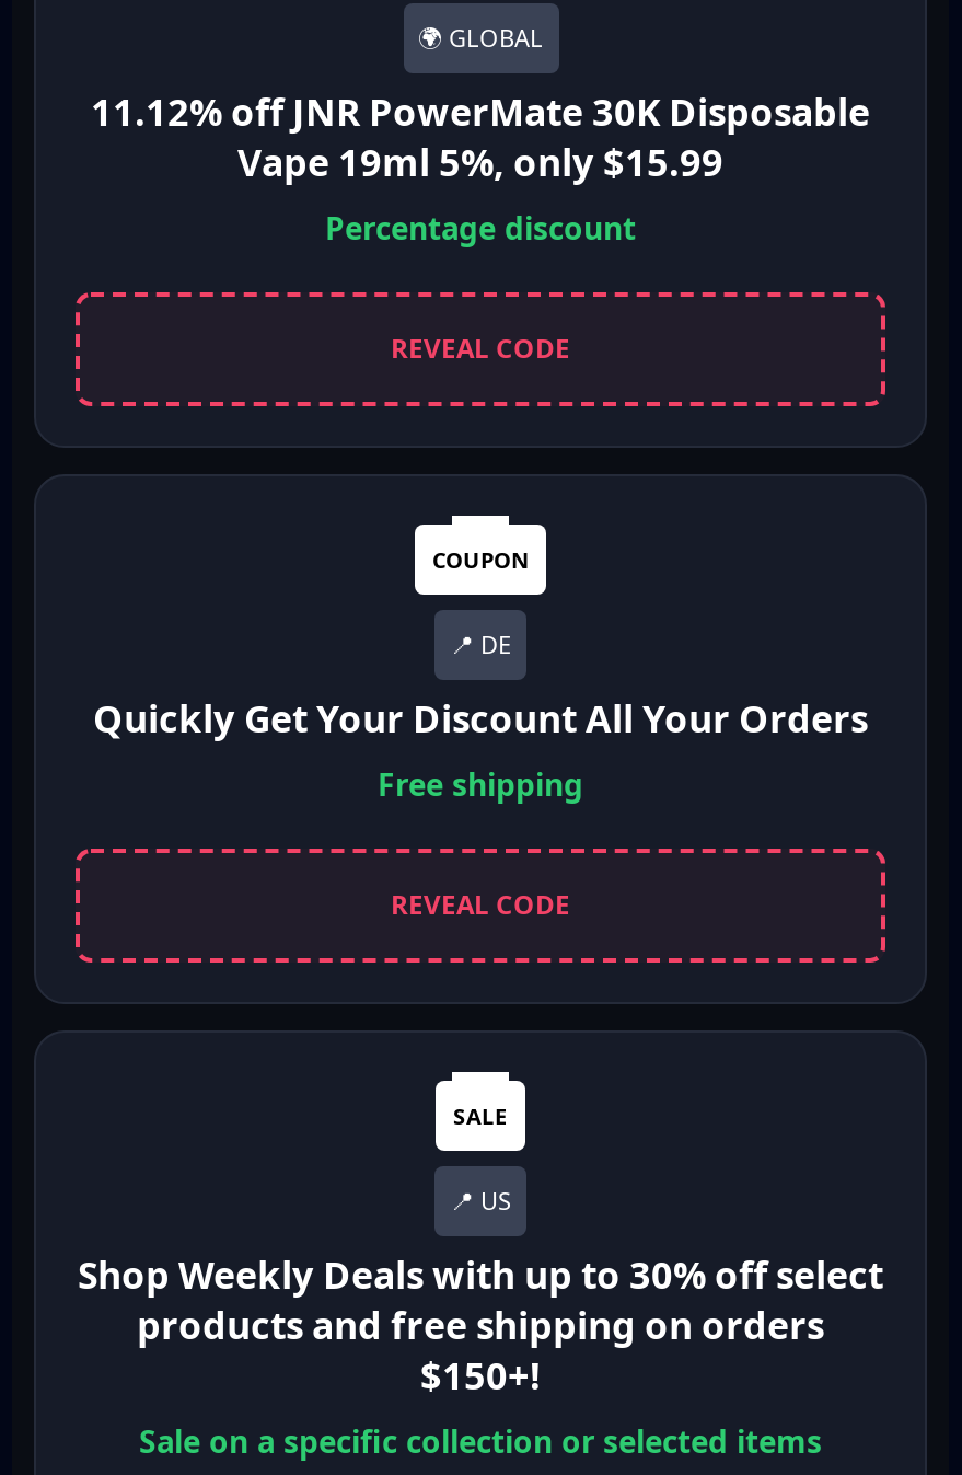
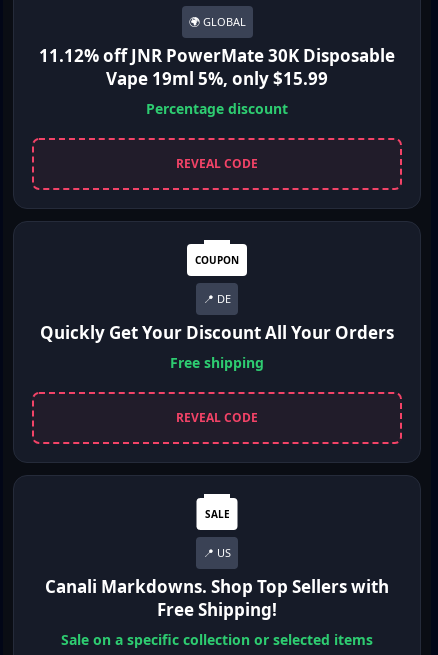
- Shop Weekly Deals with up to 30% off select
- products and free shipping on orders
- $150+!
+ Canali Markdowns. Shop Top Sellers with
+ Free Shipping!
